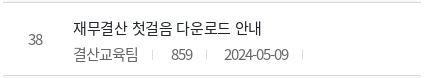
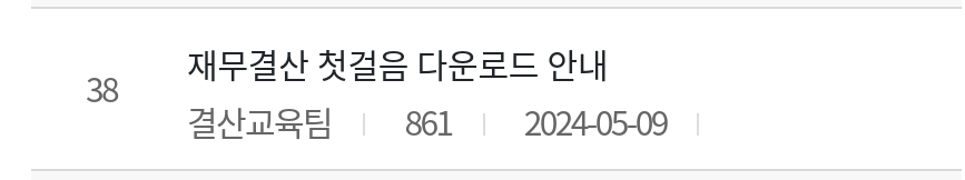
- 결산교육팀 859 2024-05-09
+ 결산교육팀 861 2024-05-09
